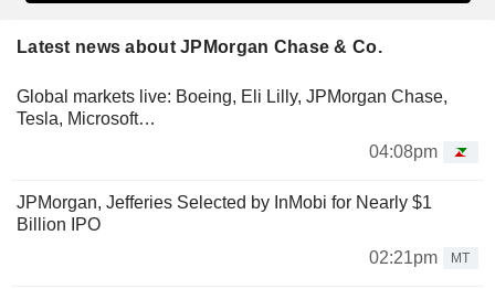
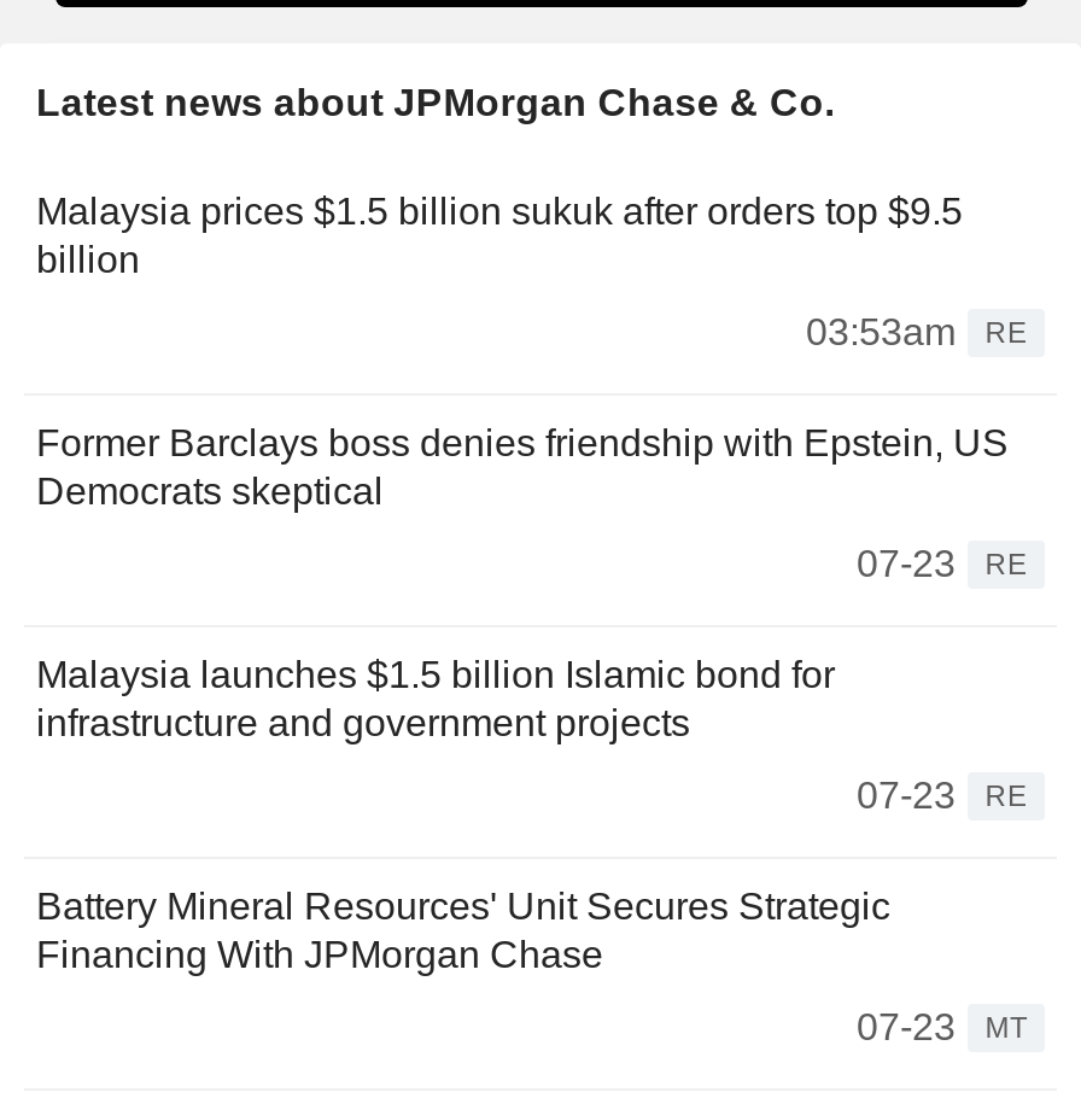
- Global markets live: Boeing, Eli Lilly, JPMorgan Chase,
- Tesla, Microsoft…
- 04:08pm
- JPMorgan, Jefferies Selected by InMobi for Nearly $1
- Billion IPO
- 02:21pm
+ Malaysia prices $1.5 billion sukuk after orders top $9.5
+ billion
+ 03:53am
+ RE
+ Former Barclays boss denies friendship with Epstein, US
+ Democrats skeptical
+ 07-23
+ RE
+ Malaysia launches $1.5 billion Islamic bond for
+ infrastructure and government projects
+ 07-23
+ RE
+ Battery Mineral Resources' Unit Secures Strategic
+ Financing With JPMorgan Chase
+ 07-23
